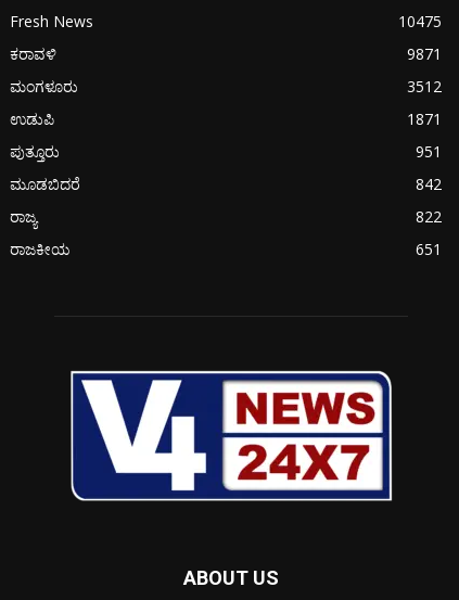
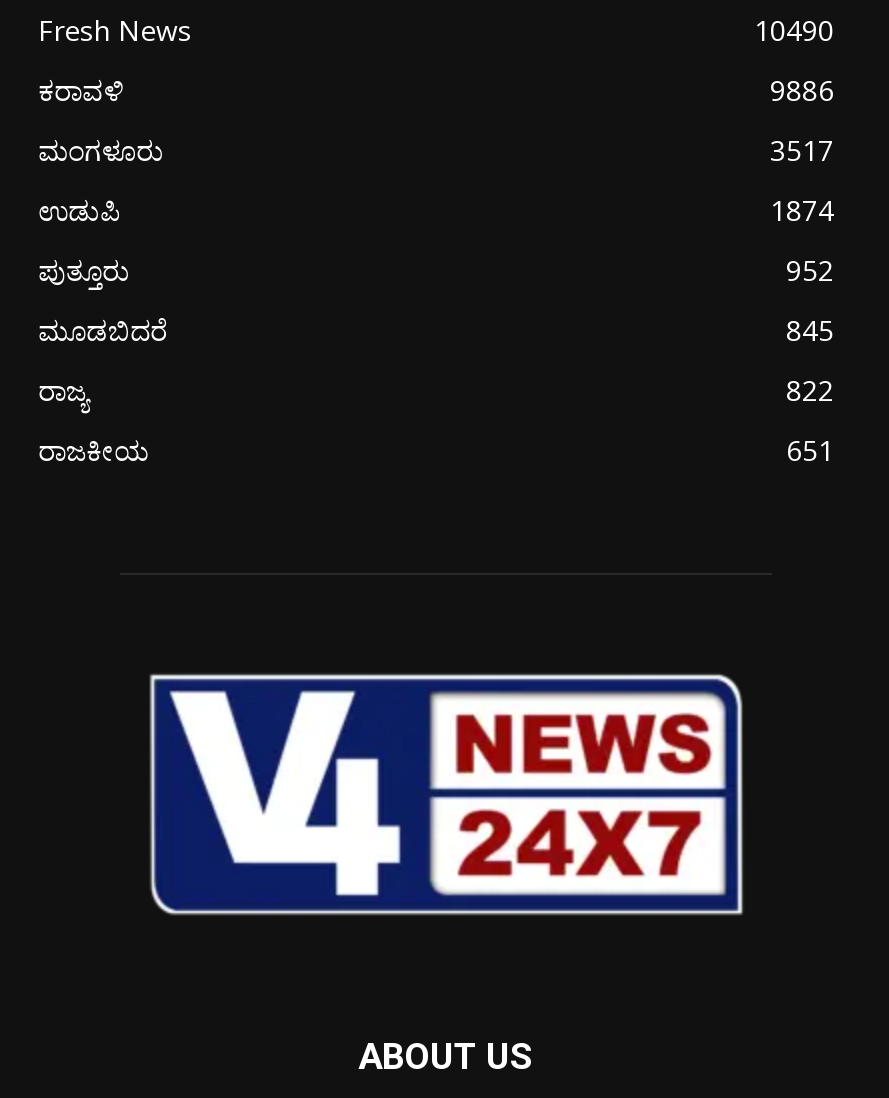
- 10475
+ 10490

- 9871
+ 9886

- 3512
+ 3517

- 1871
+ 1874

- 951
+ 952

- 842
+ 845
